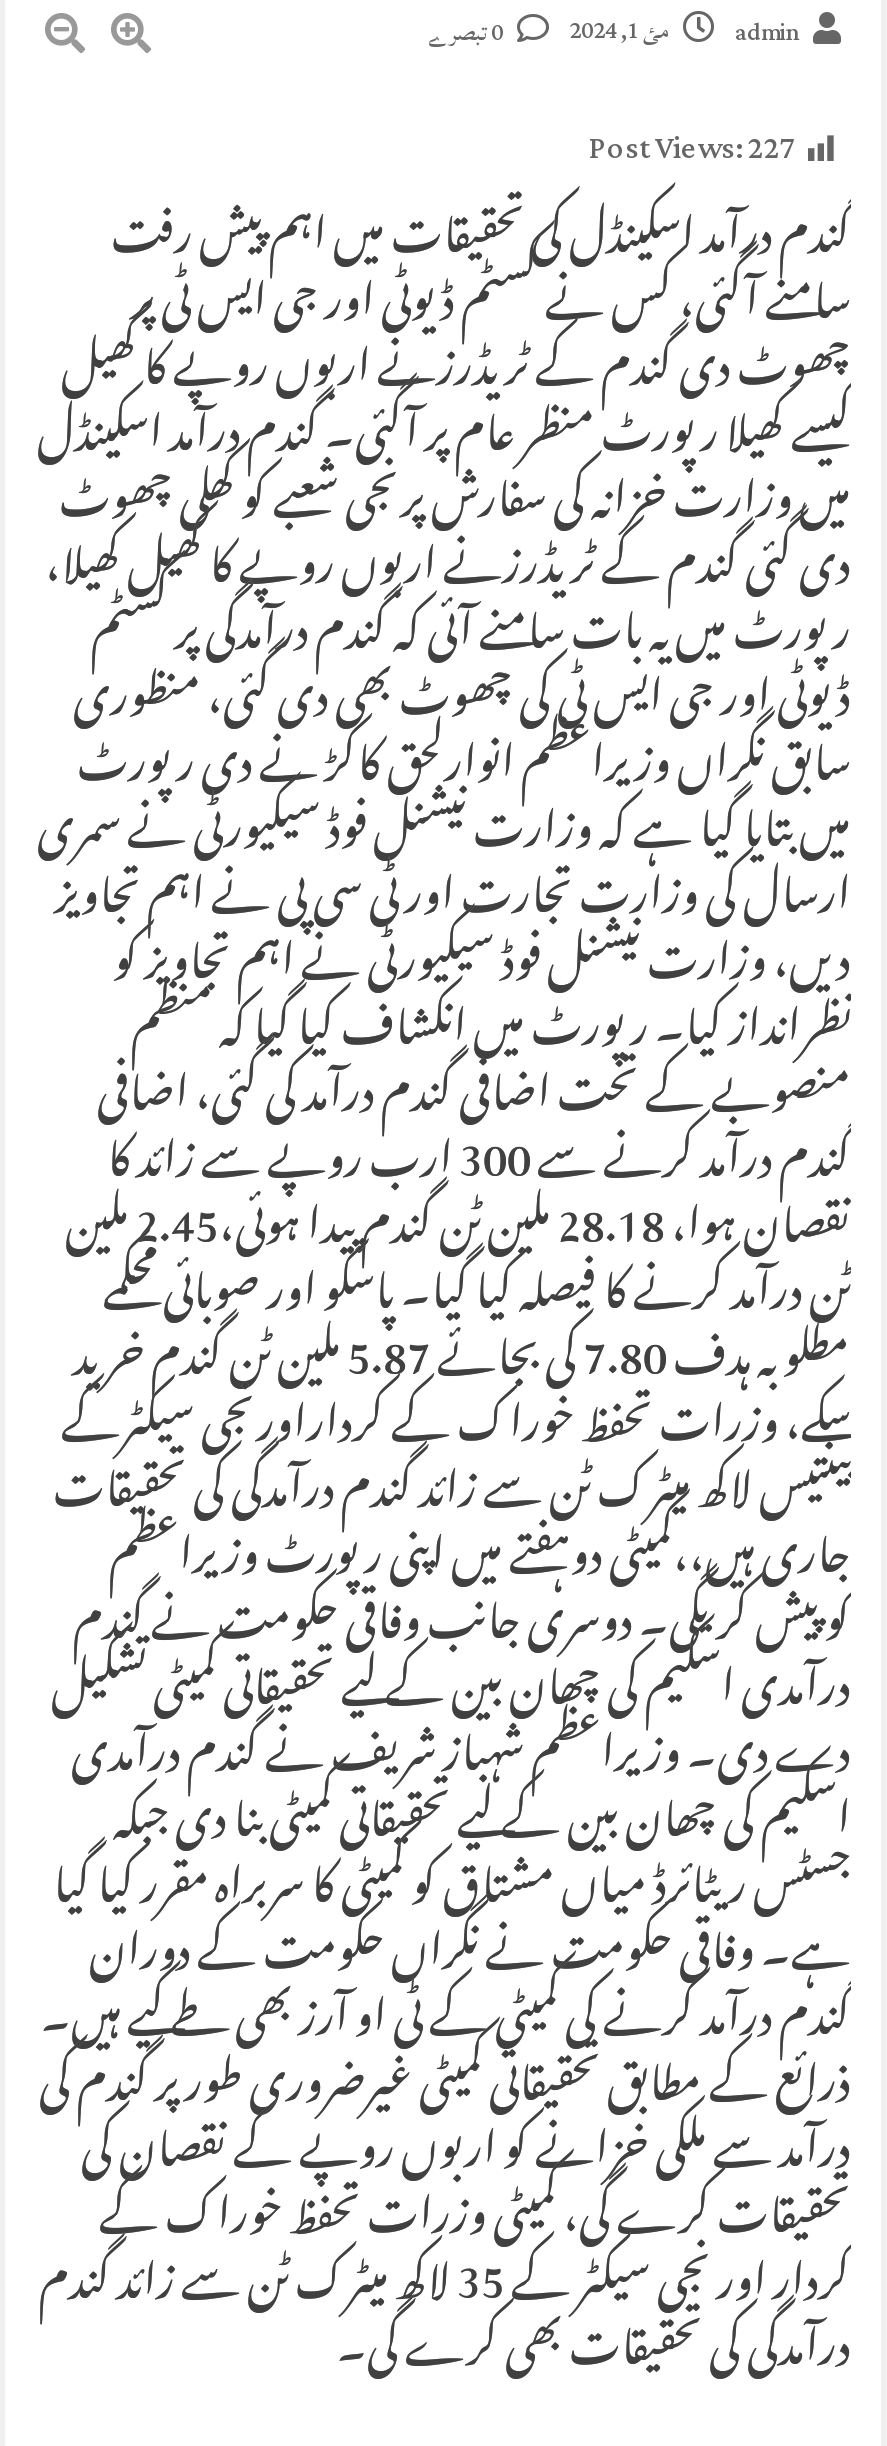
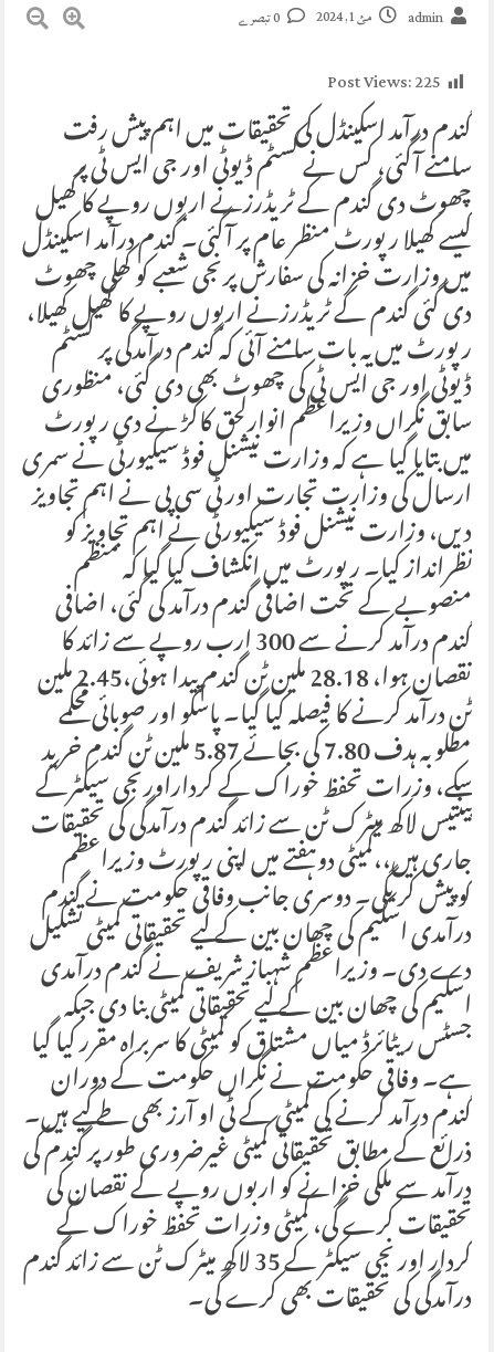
- Post Views: 227
+ Post Views: 225
